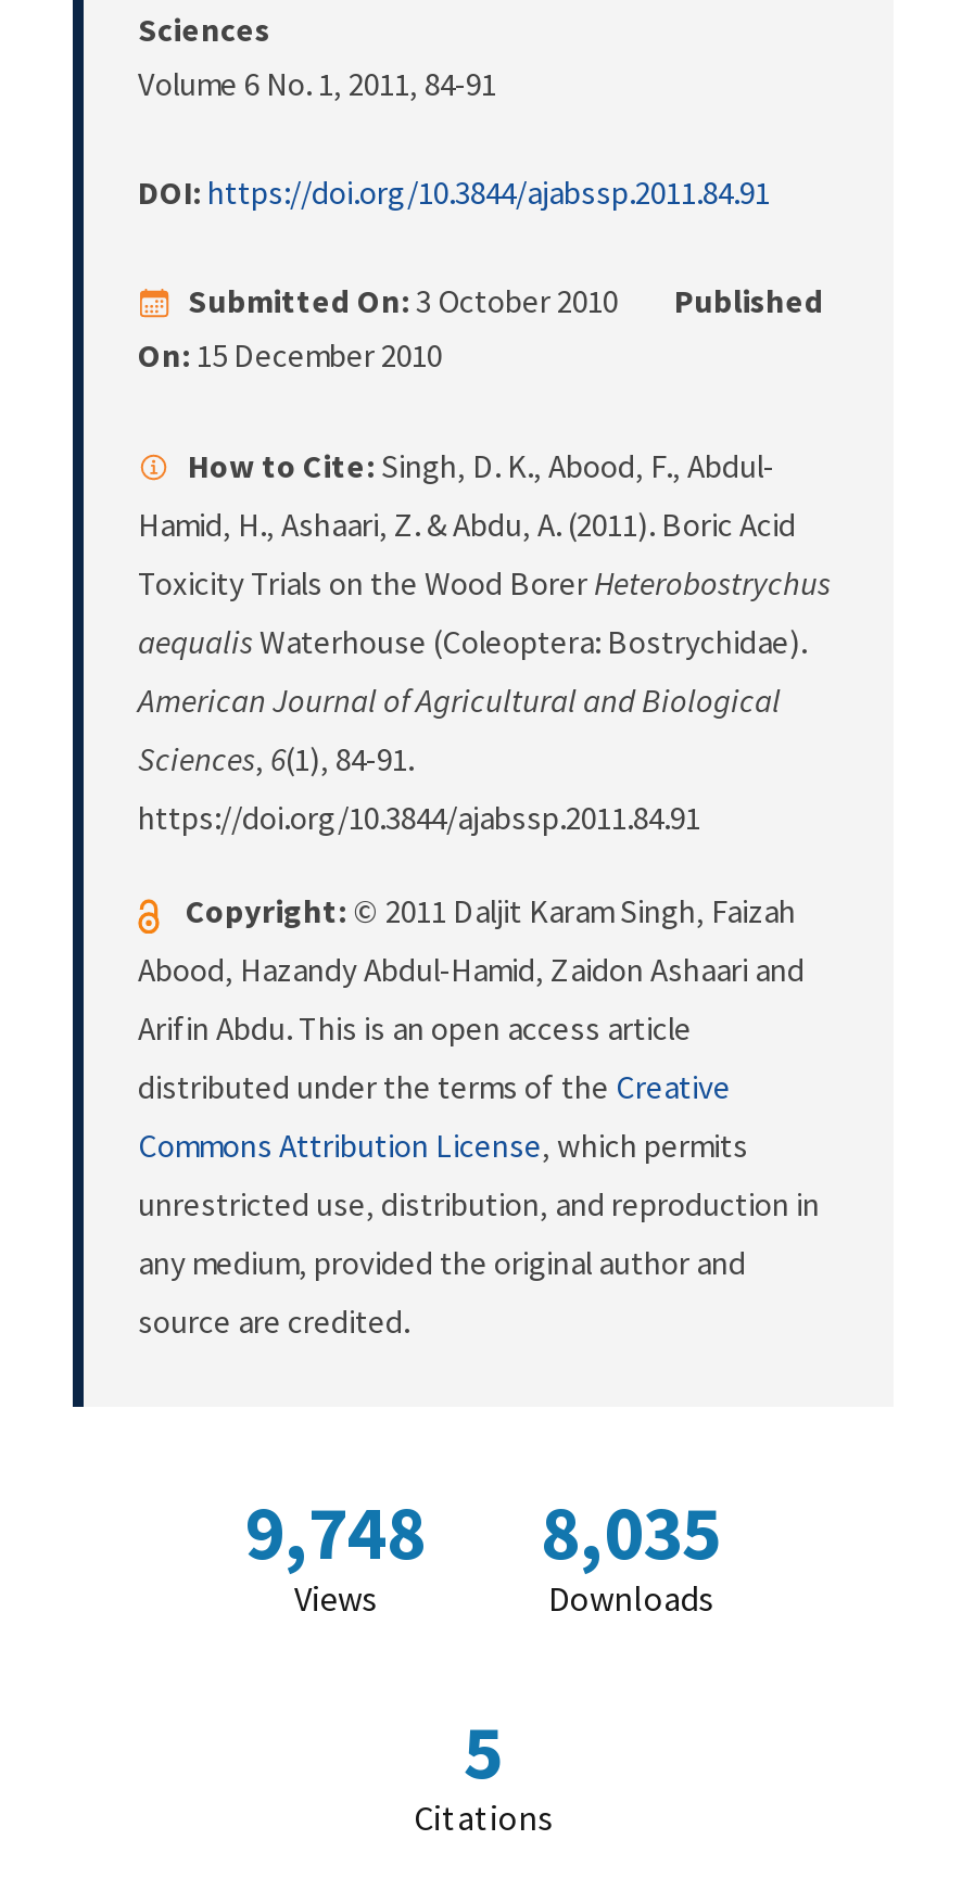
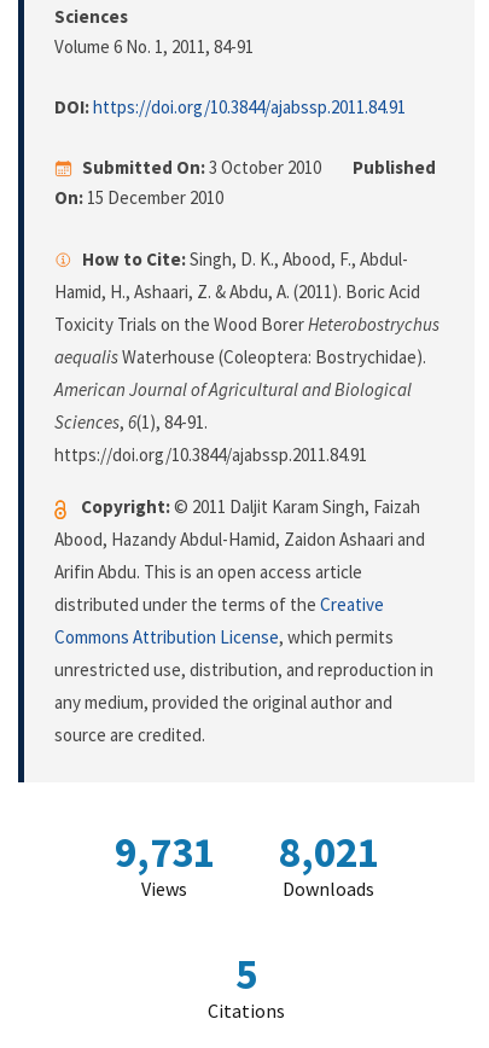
- 9,748
+ 9,731

- 8,035
+ 8,021
